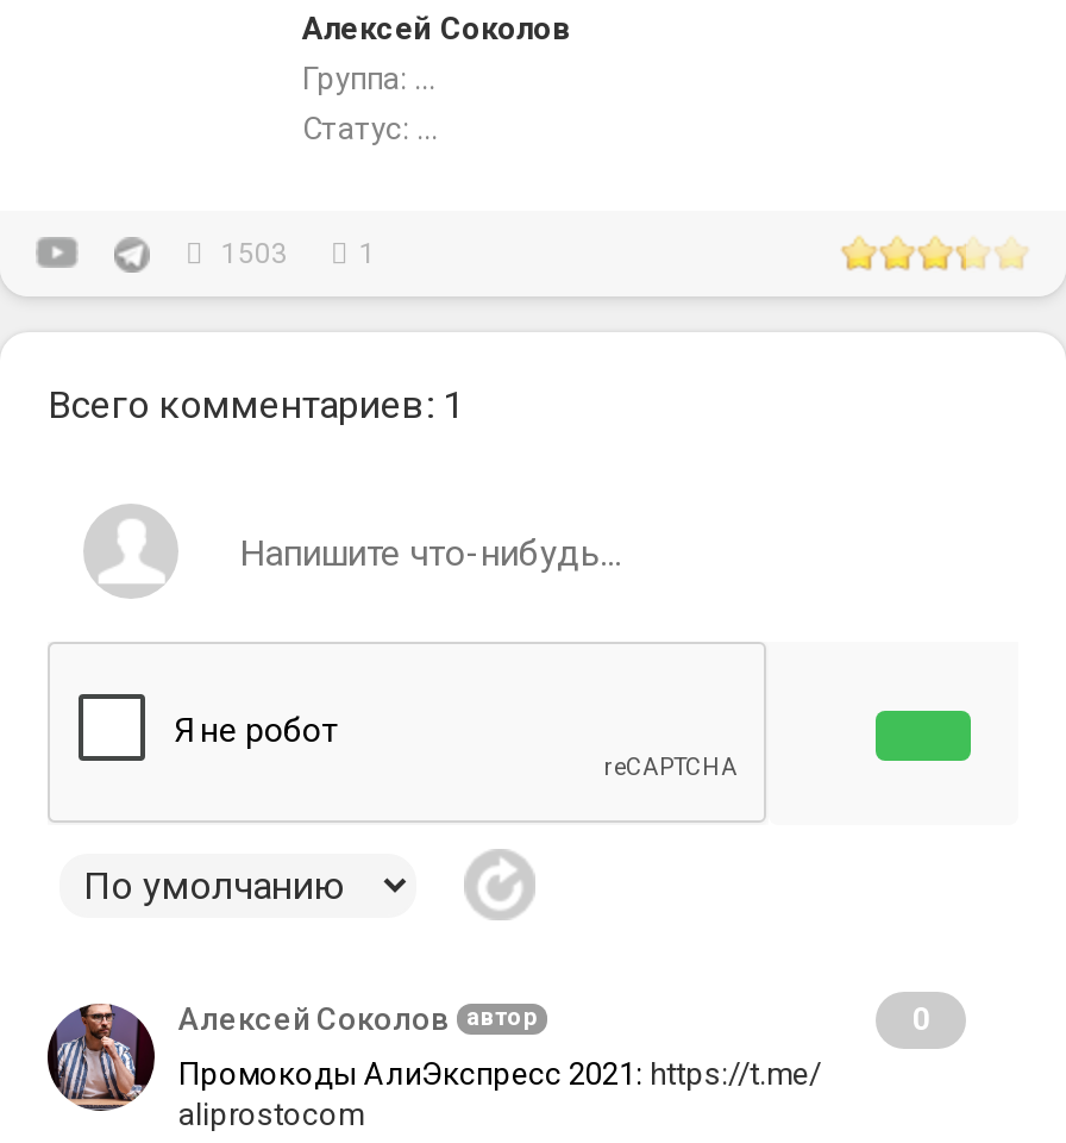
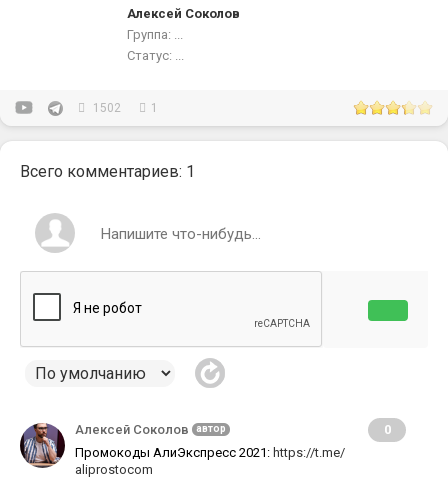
- 1503 1
+ 1502 1
